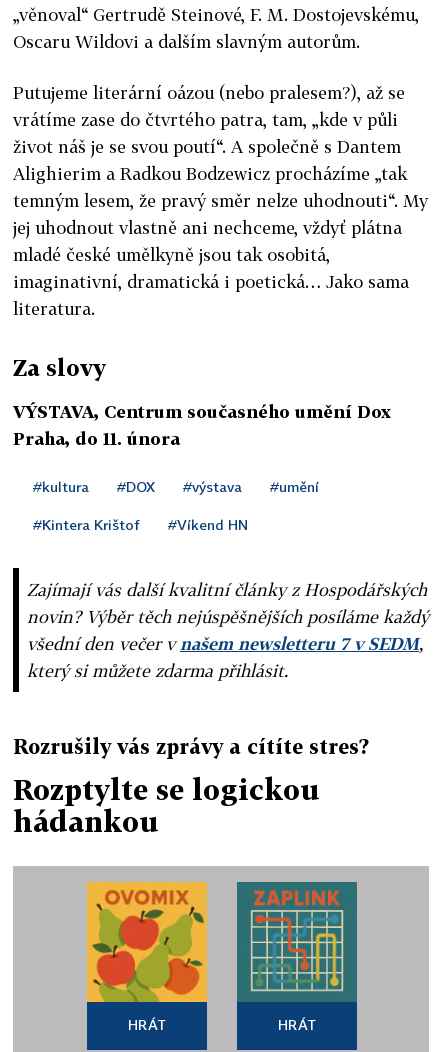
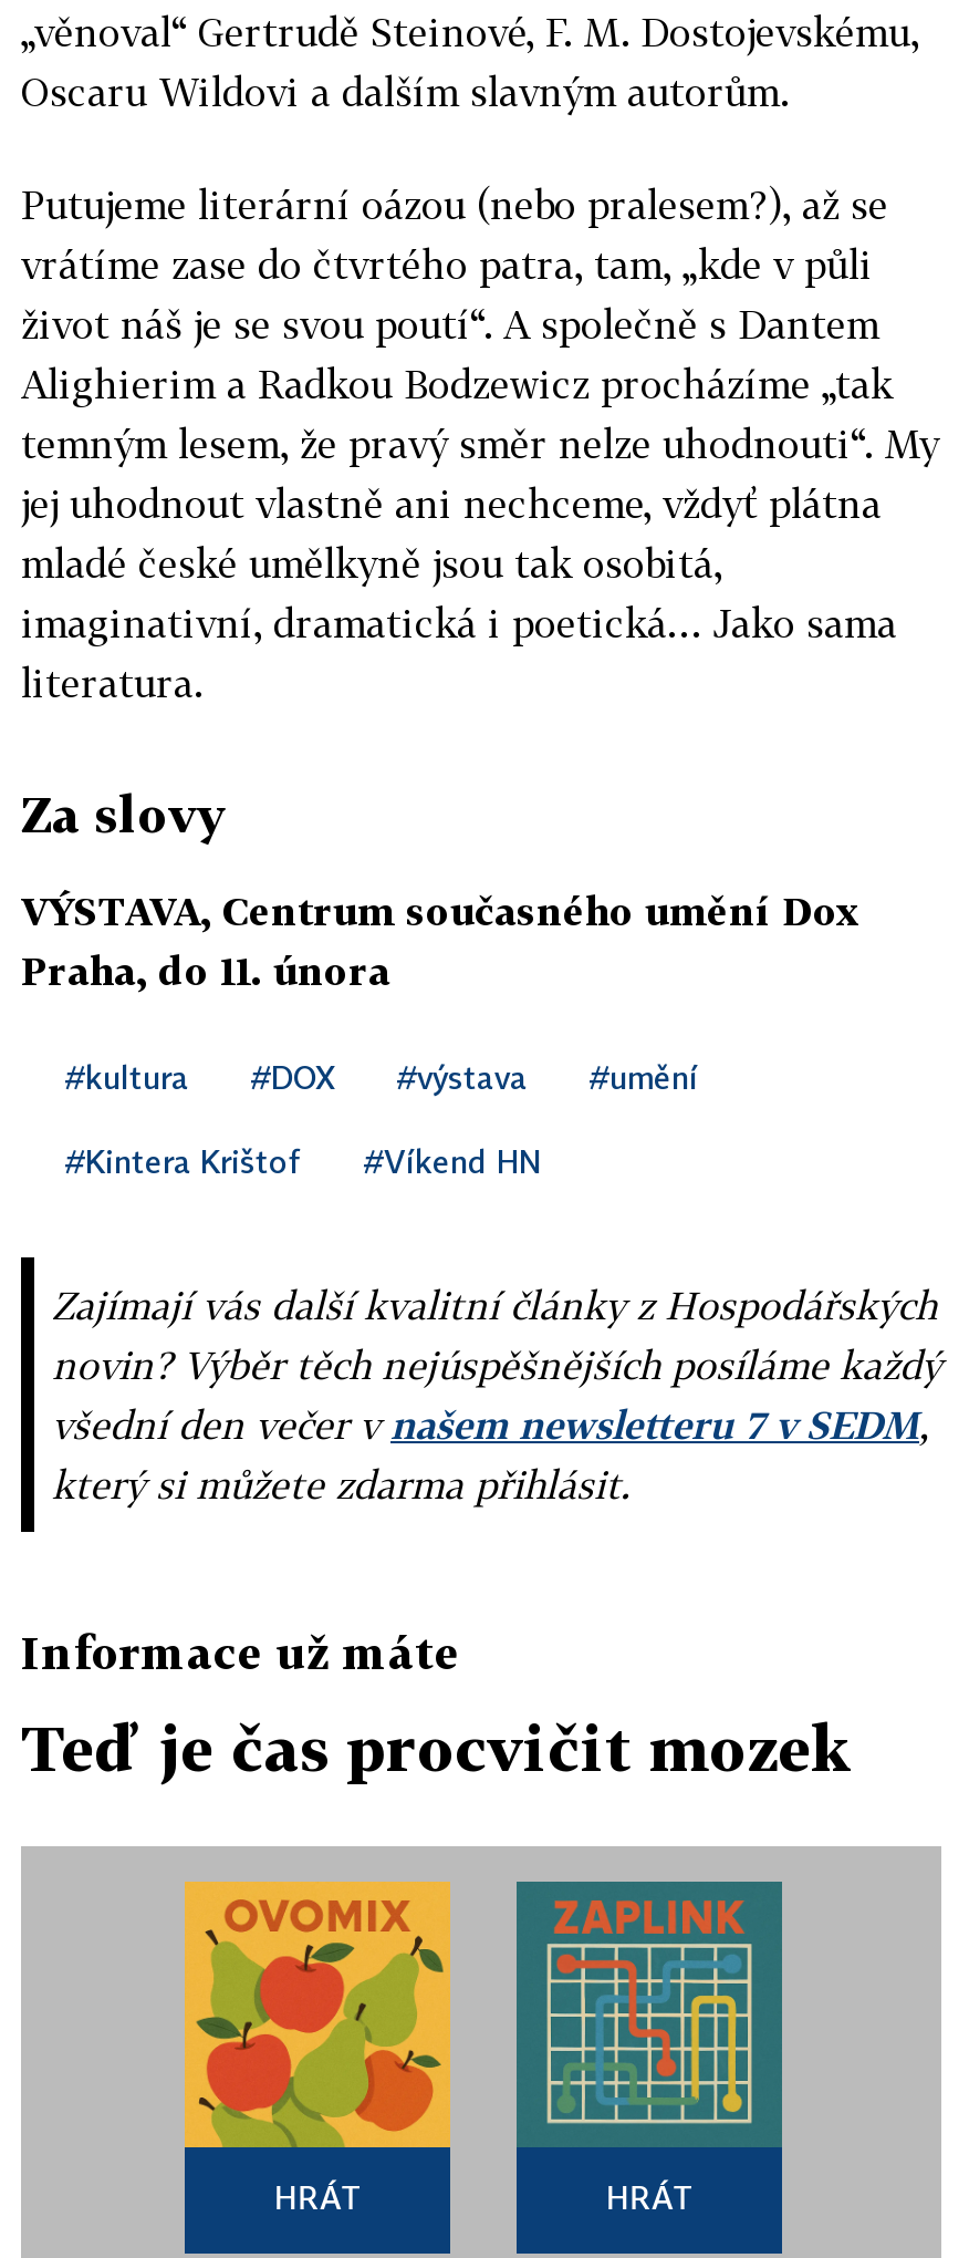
- Rozrušily vás zprávy a cítíte stres?
+ Informace už máte

- Rozptylte se logickou
- hádankou
+ Teď je čas procvičit mozek
